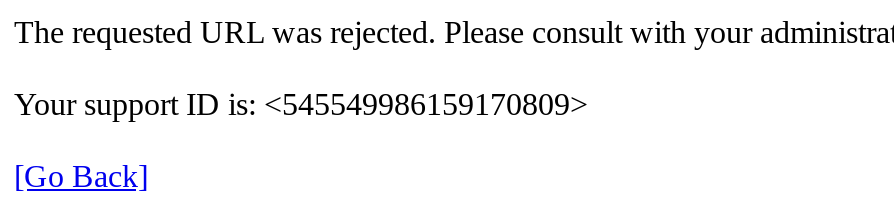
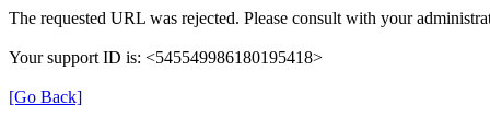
- Your support ID is: <545549986159170809>
+ Your support ID is: <545549986180195418>
